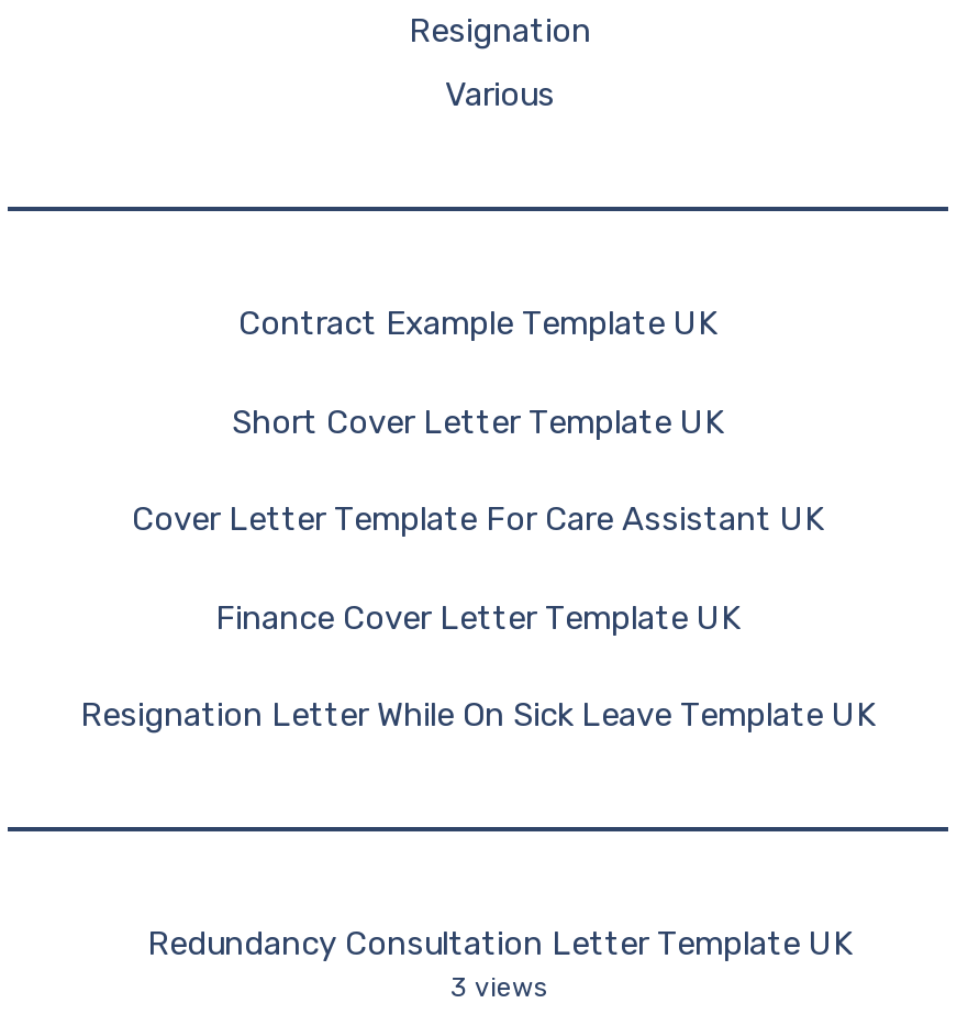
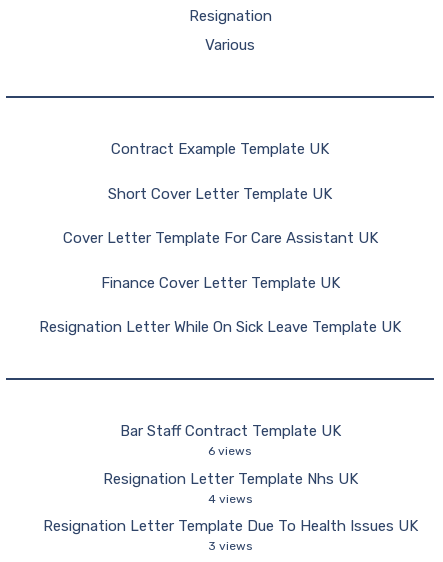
- Redundancy Consultation Letter Template UK
+ Bar Staff Contract Template UK
+ 6 views
+ Resignation Letter Template Nhs UK
+ 4 views
+ Resignation Letter Template Due To Health Issues UK
